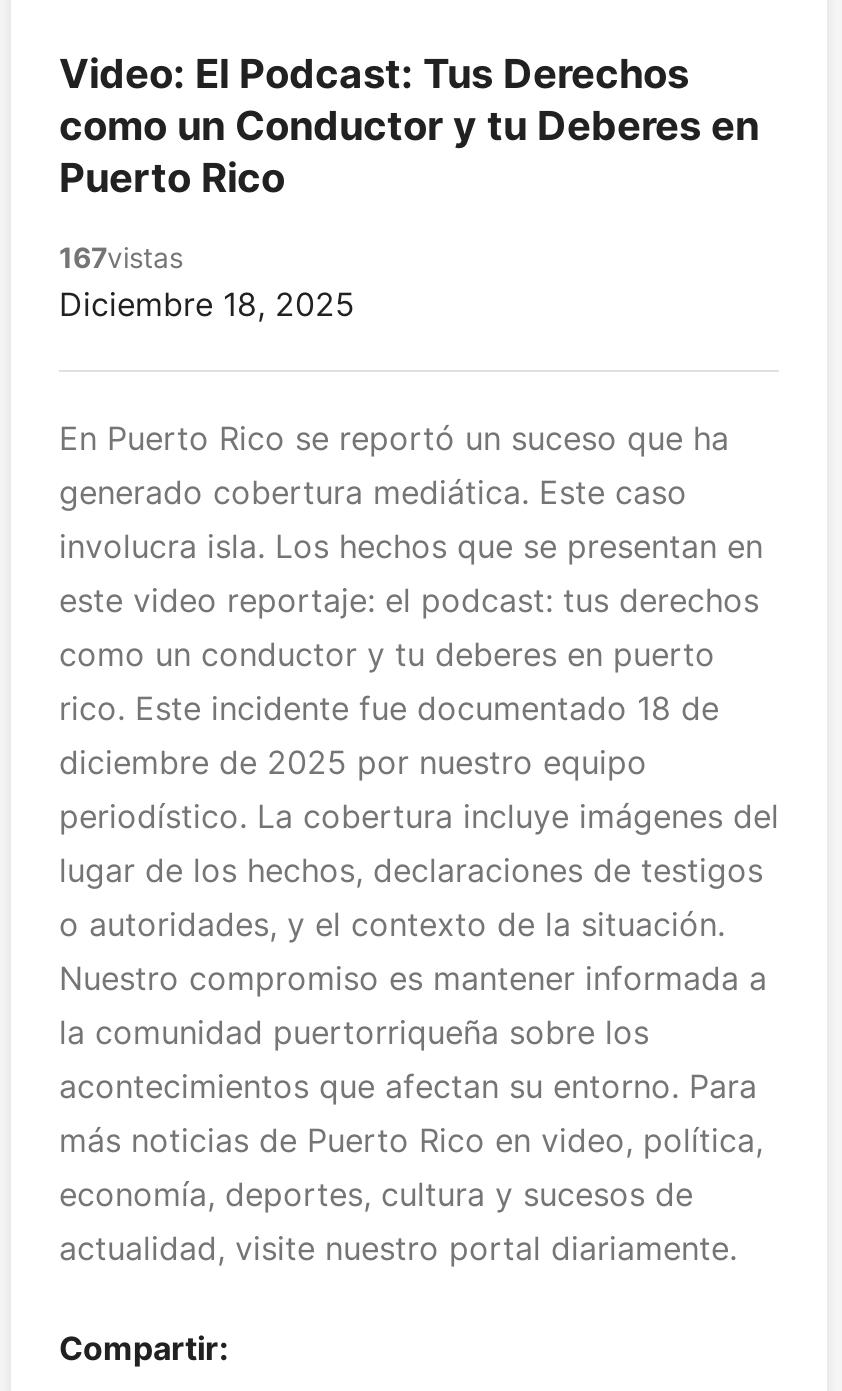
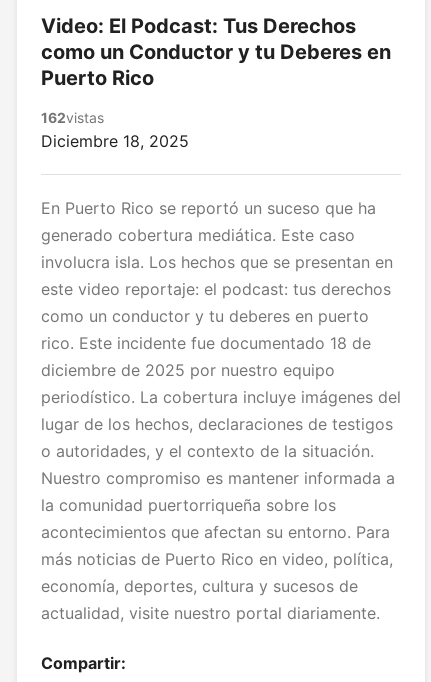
- 167vistas
+ 162vistas
